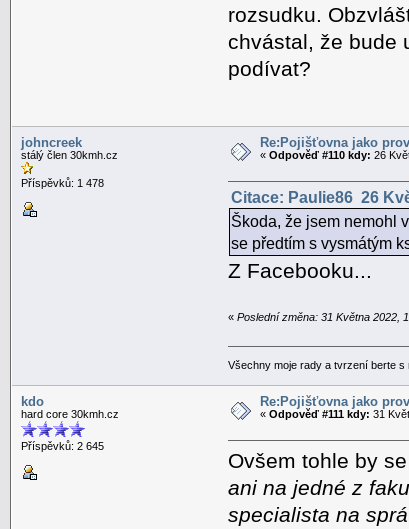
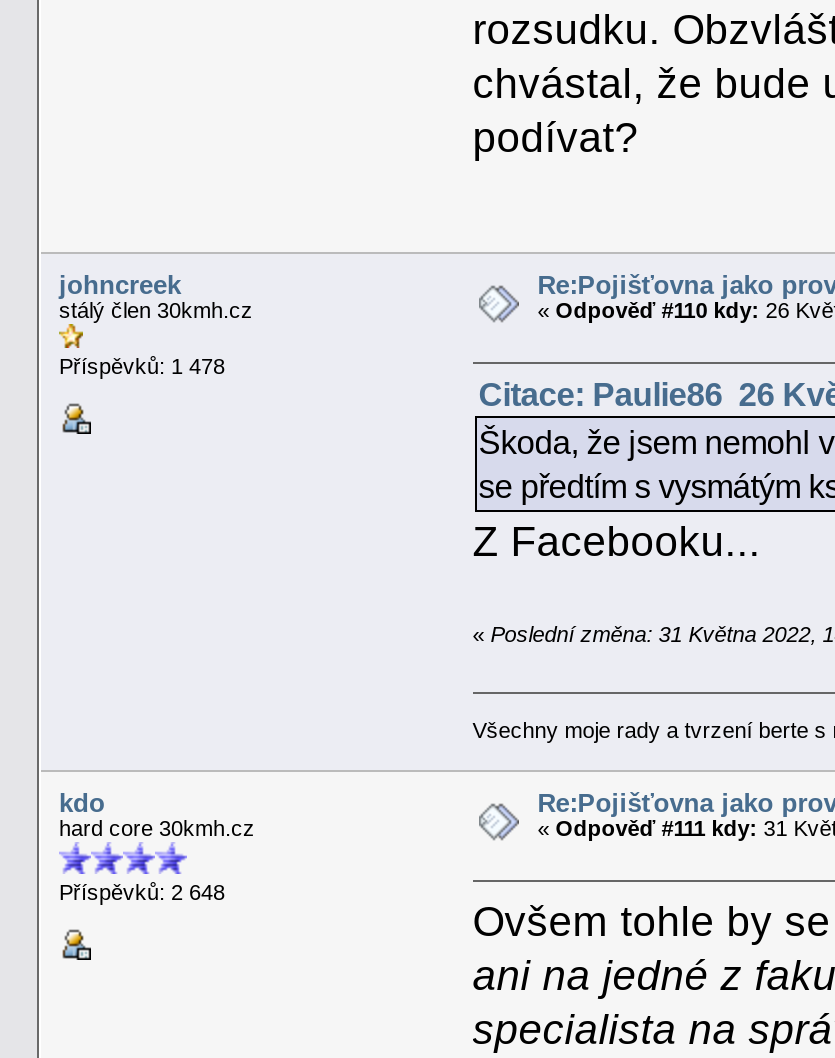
- Příspěvků: 2 645
+ Příspěvků: 2 648
